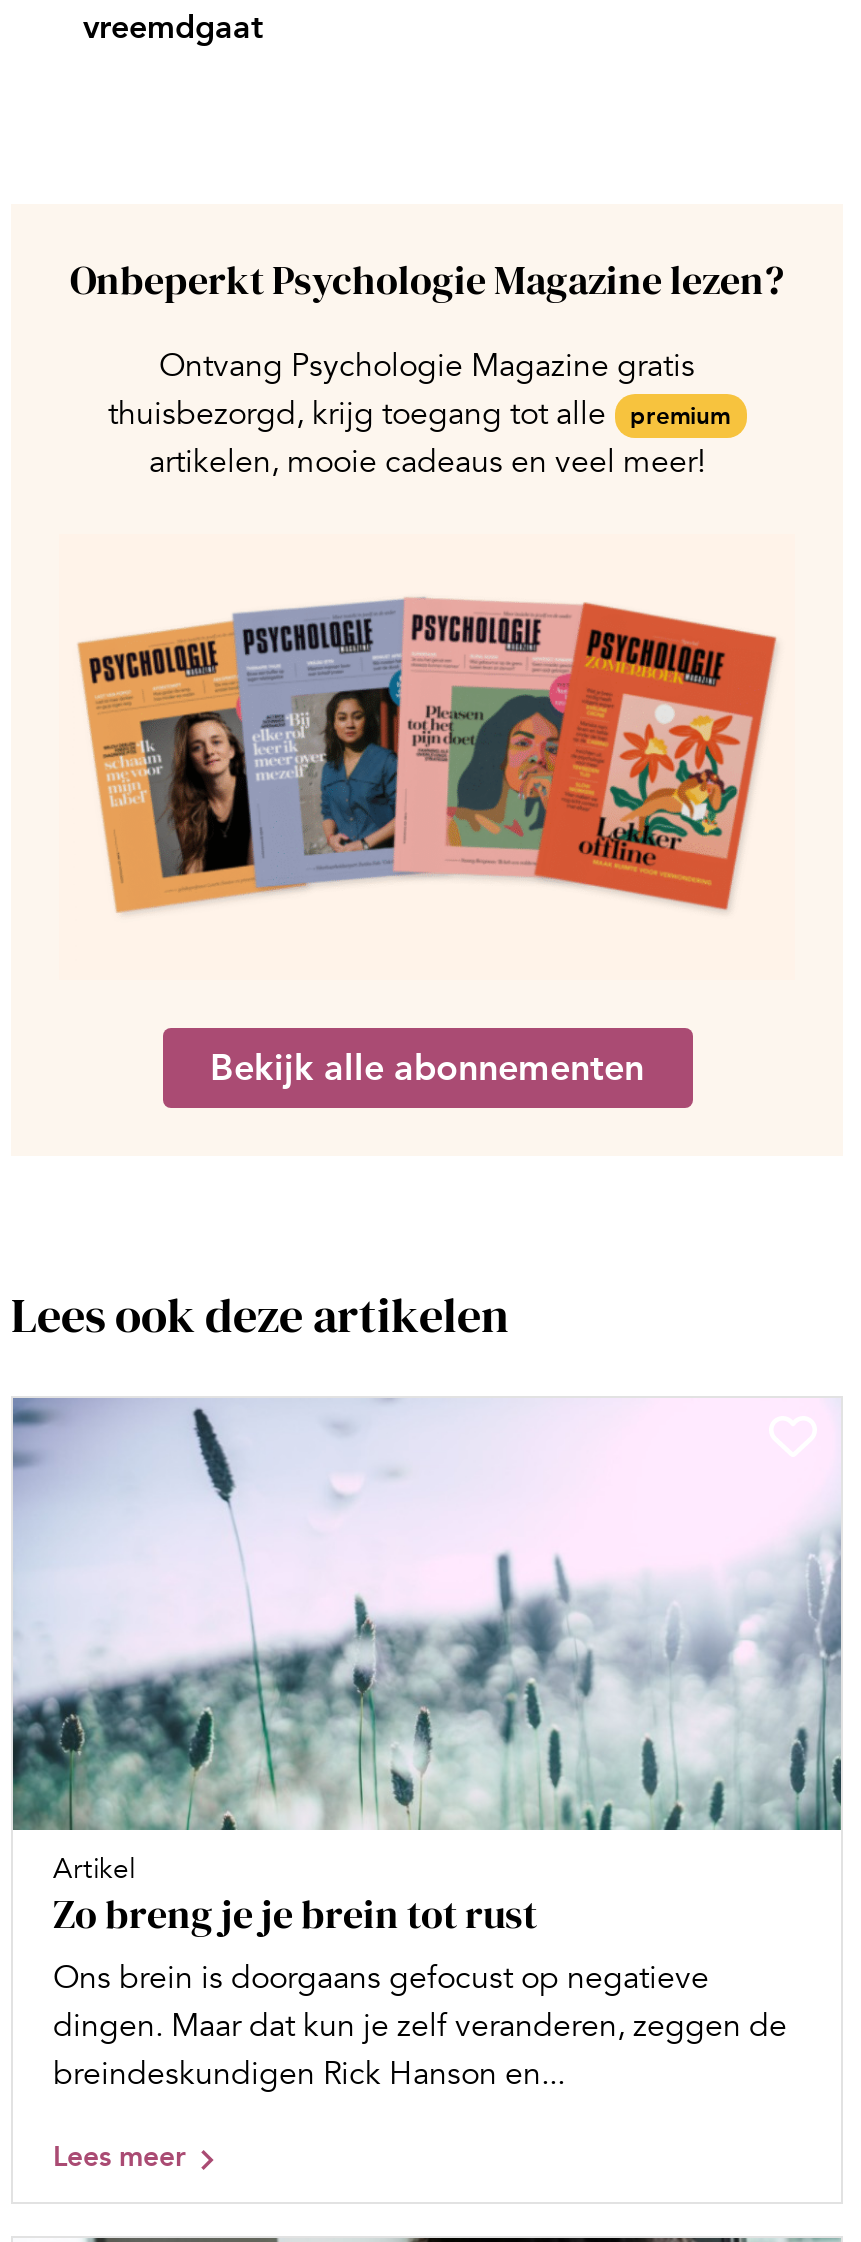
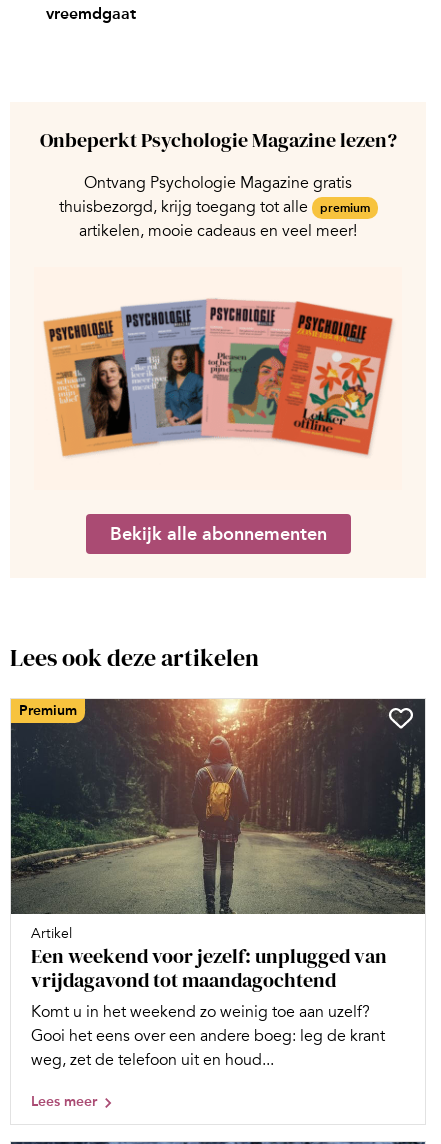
+ Premium

- [image]
- Zo breng je je brein tot rust
- Ons brein is doorgaans gefocust op negatieve
- dingen. Maar dat kun je zelf veranderen, zeggen de
- breindeskundigen Rick Hanson en...
+ [image]
+ Een weekend voor jezelf: unplugged van
+ vrijdagavond tot maandagochtend
+ Komt u in het weekend zo weinig toe aan uzelf?
+ Gooi het eens over een andere boeg: leg de krant
+ weg, zet de telefoon uit en houd...
